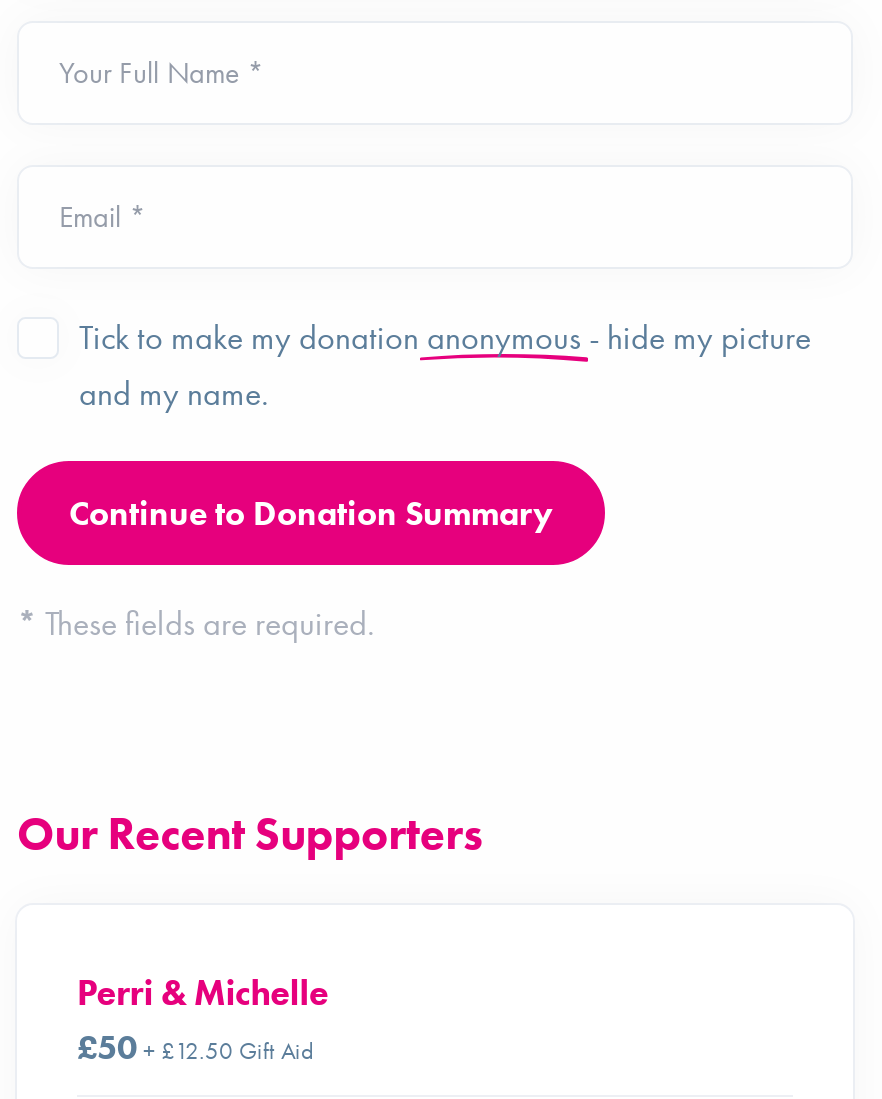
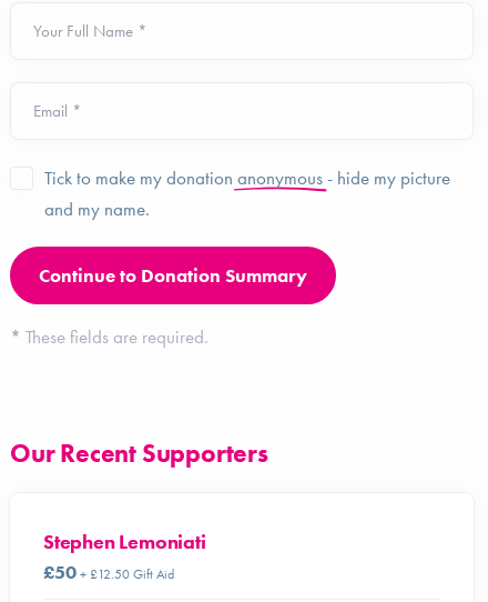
- Perri & Michelle
+ Stephen Lemoniati
